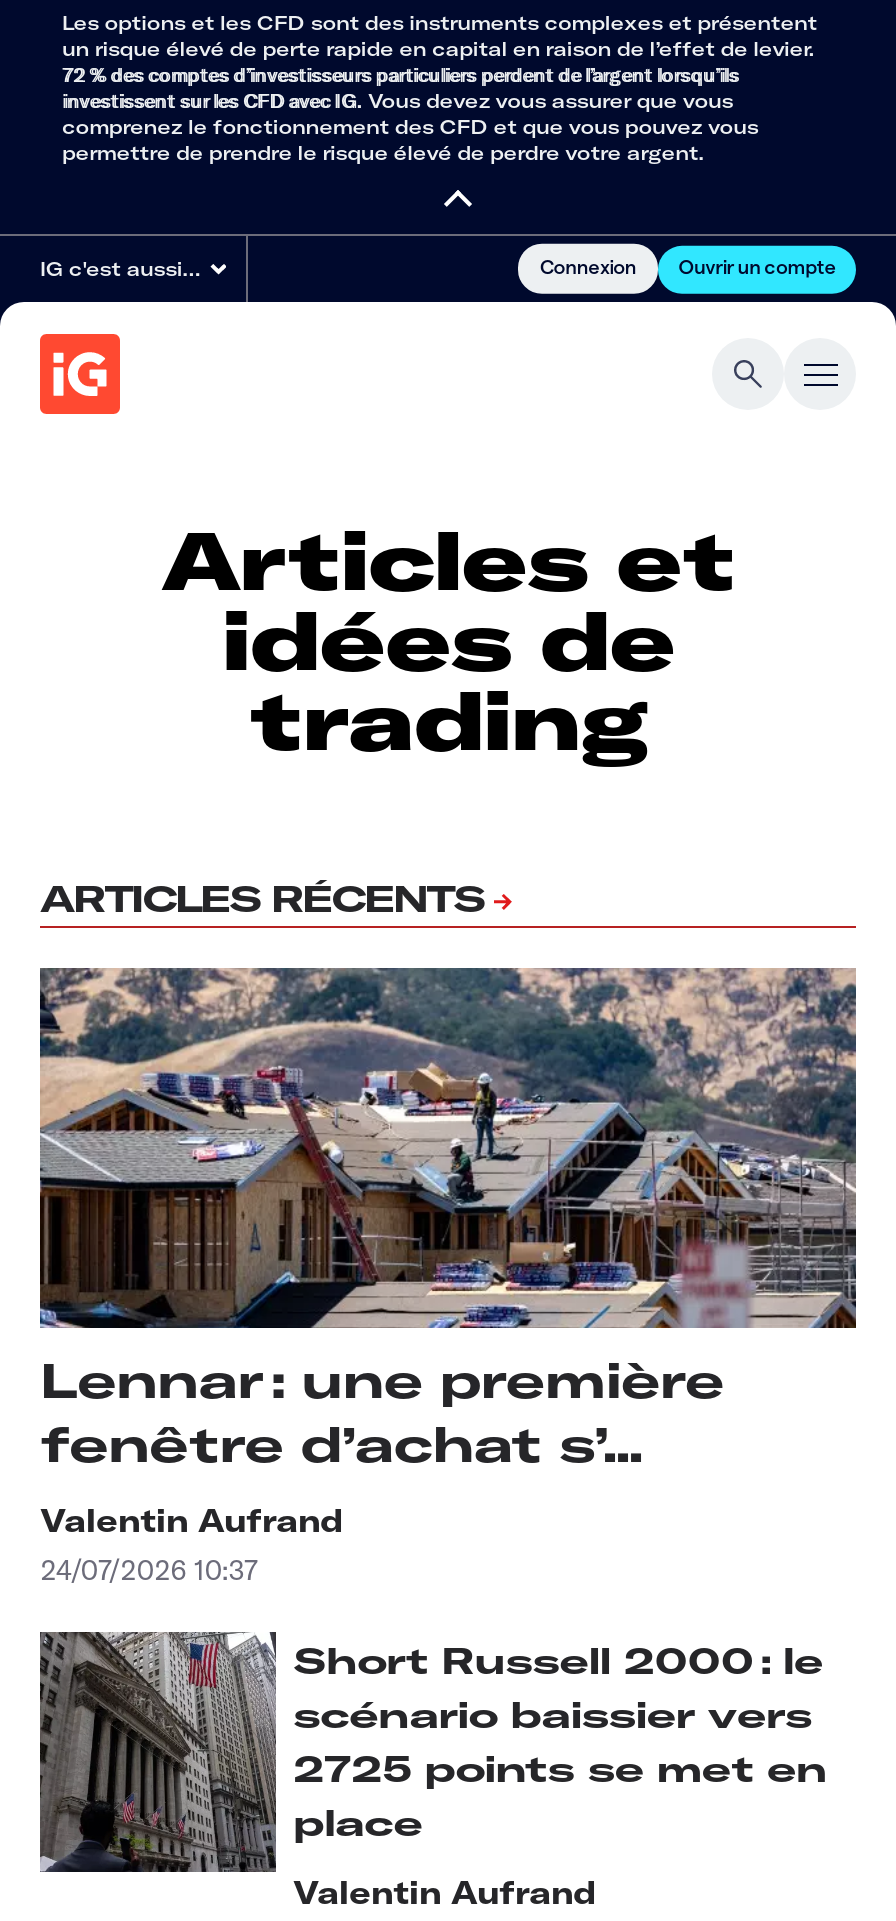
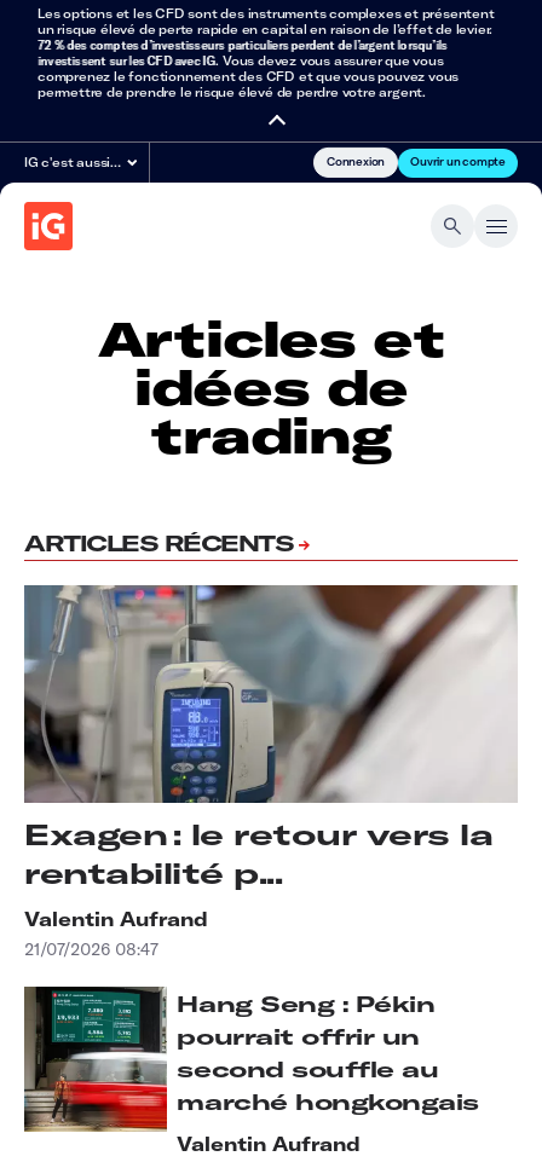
- [image]
- Lennar : une première
- fenêtre d’achat s’...
+ [image]
+ Exagen : le retour vers la
+ rentabilité p...

- 24/07/2026 10:37
+ 21/07/2026 08:47

- [image]
- Short Russell 2000 : le
- scénario baissier vers
- 2725 points se met en
- place
+ [image]
+ Hang Seng : Pékin
+ pourrait offrir un
+ second souffle au
+ marché hongkongais
